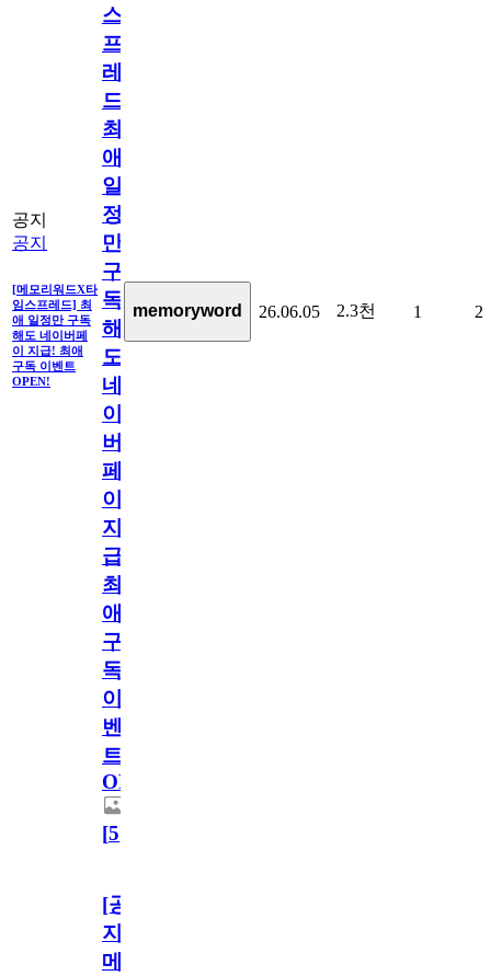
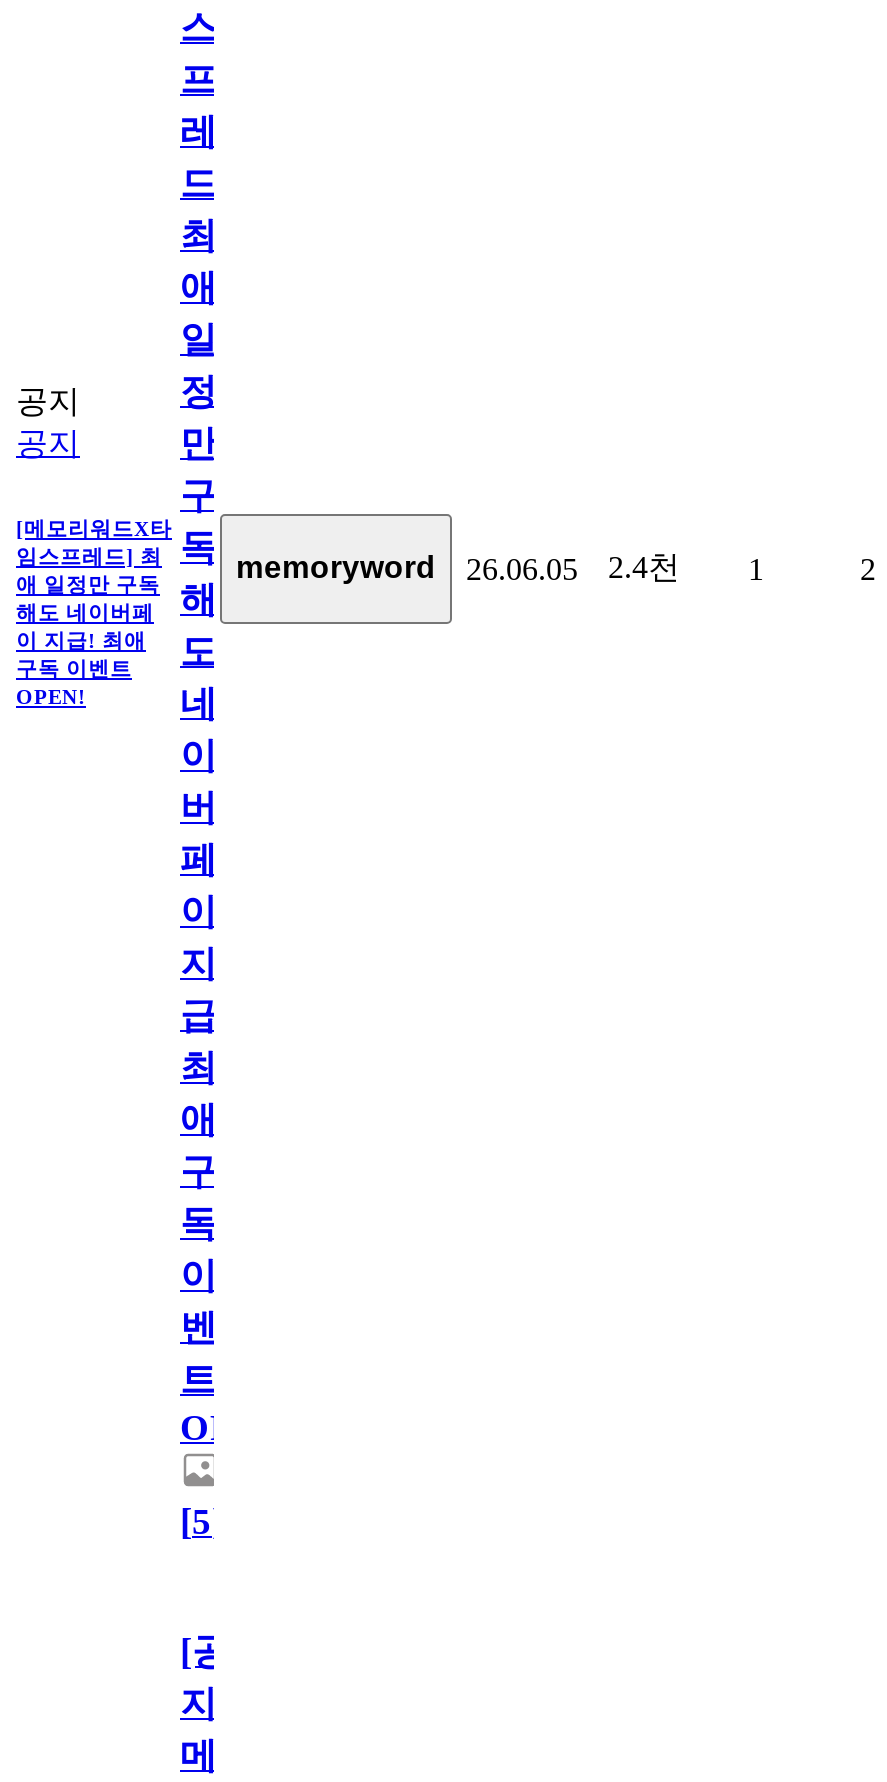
- [메모리워드X타 임스프레드] 최 독 memoryword 26.06.05 2.3천 1
+ [메모리워드X타 임스프레드] 최 독 memoryword 26.06.05 2.4천 1
